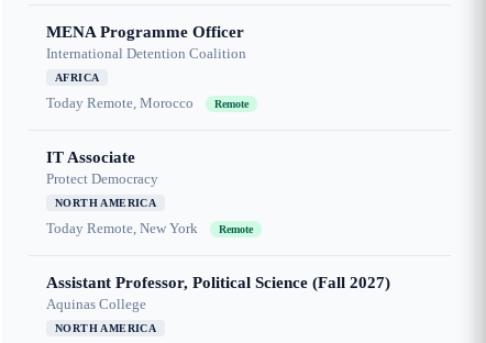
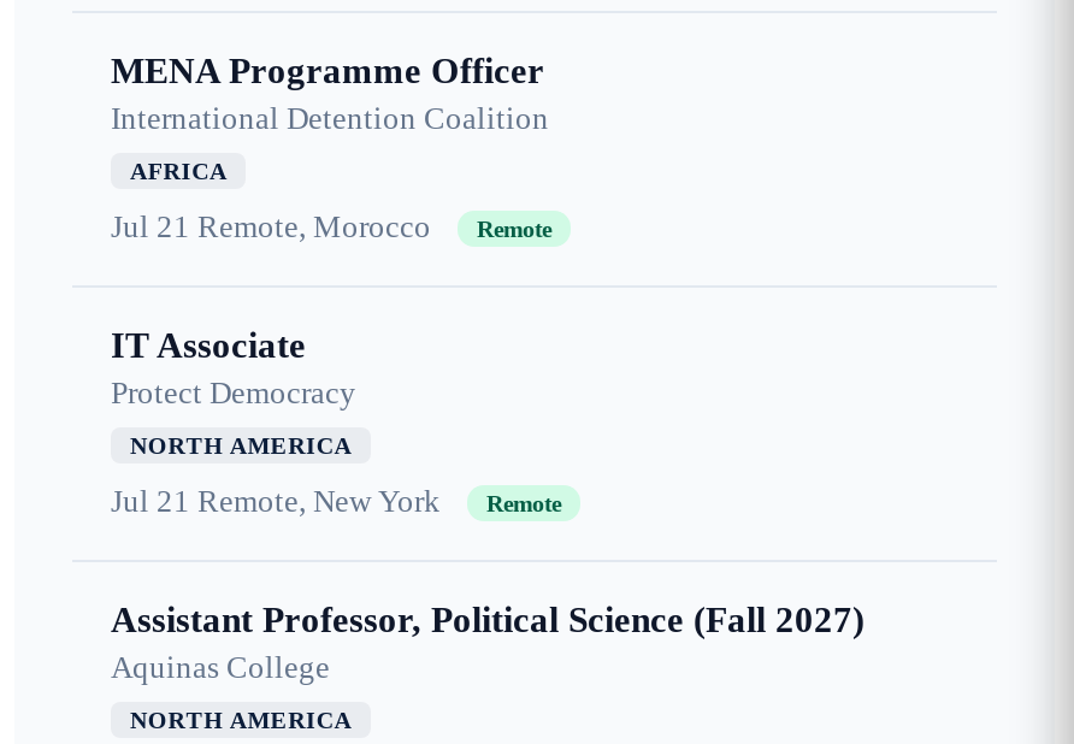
- Today Remote, Morocco
+ Jul 21 Remote, Morocco

- Today Remote, New York
+ Jul 21 Remote, New York
